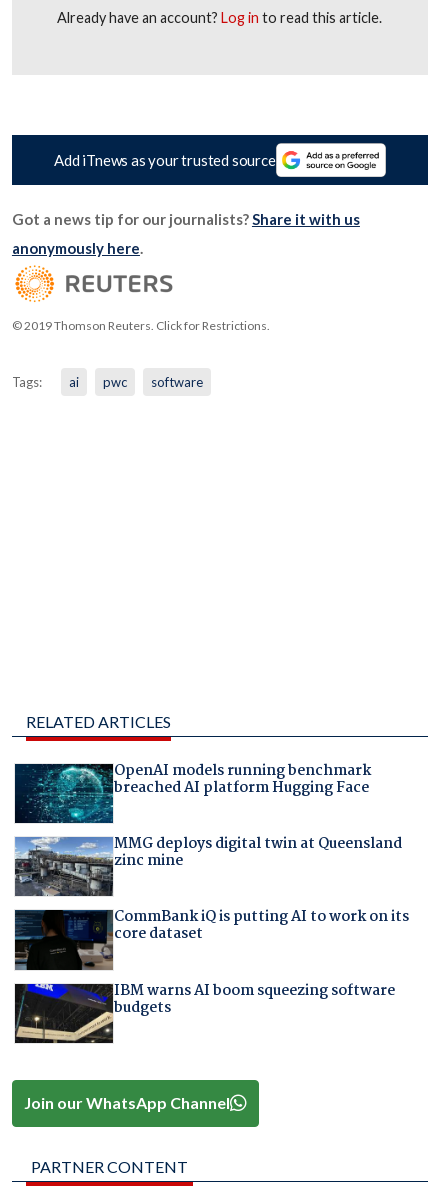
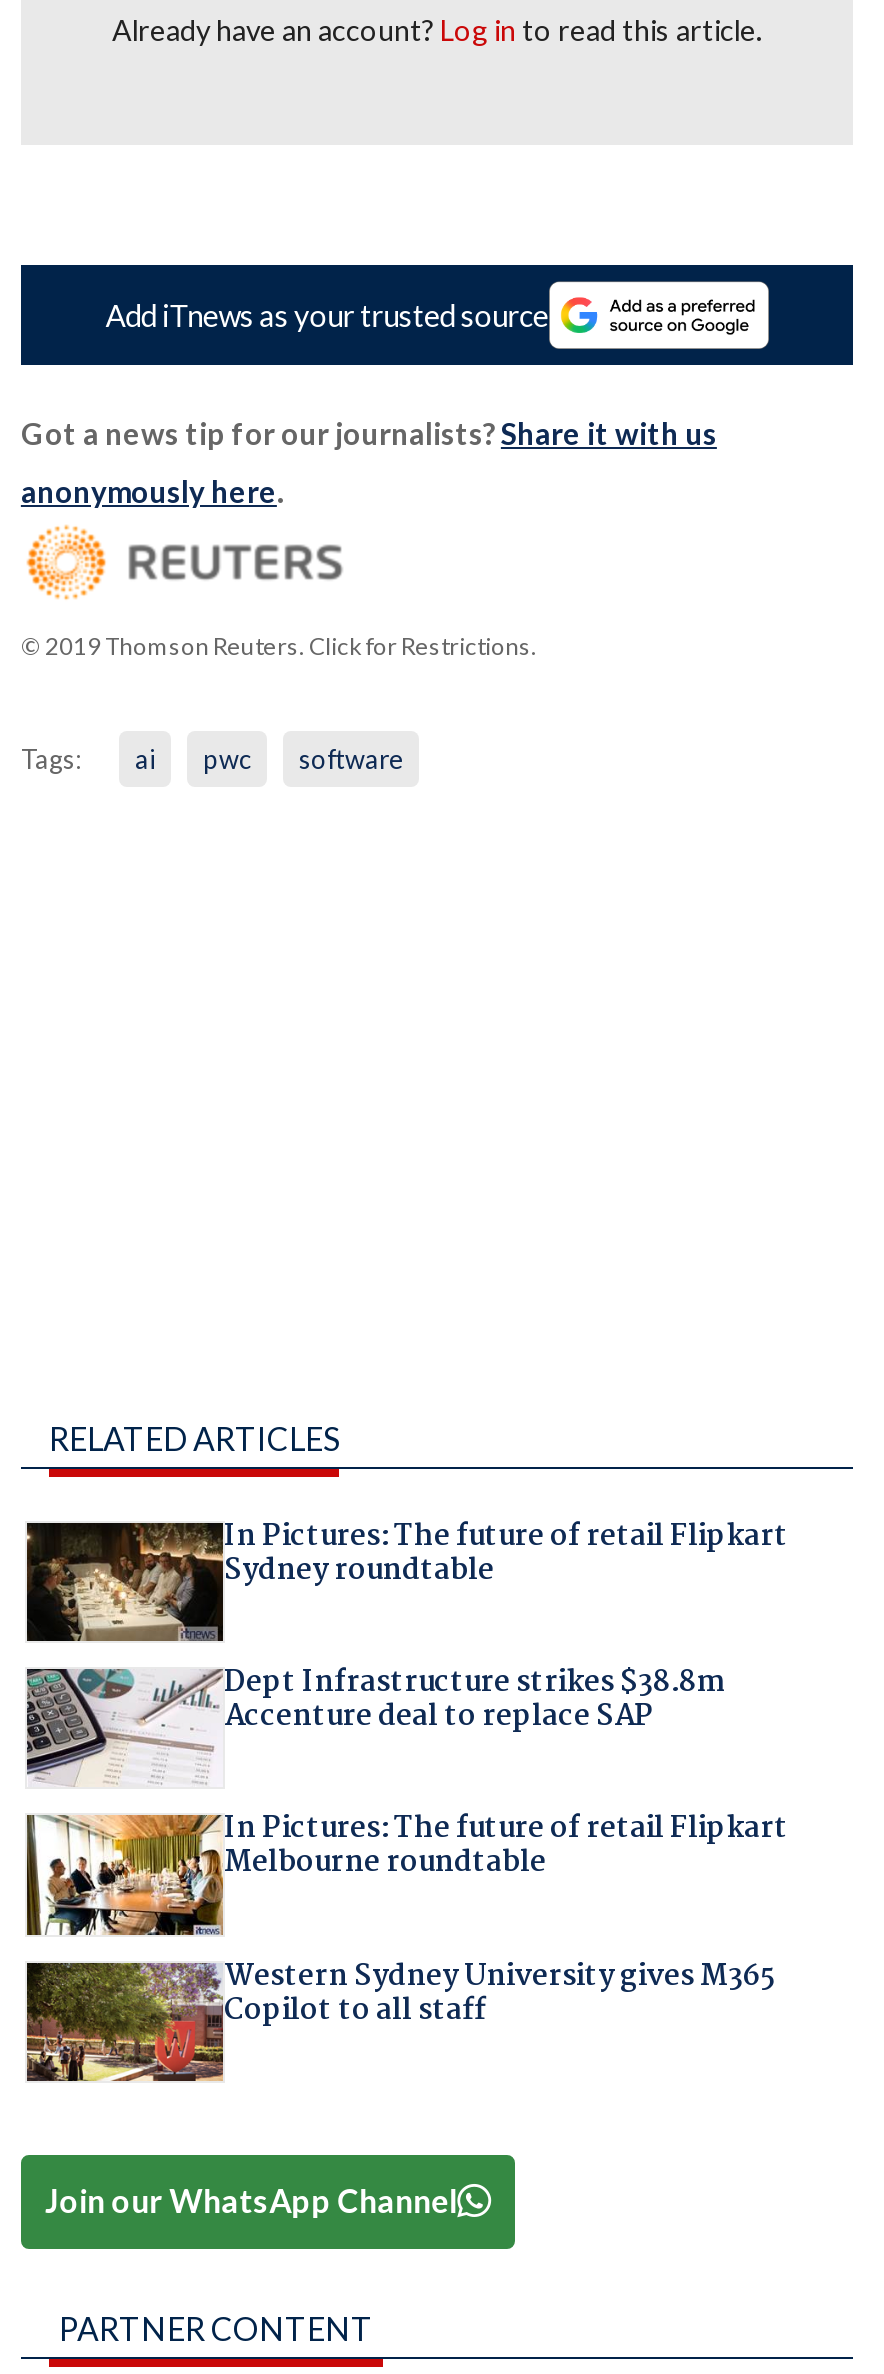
- [image]
- OpenAI models running benchmark
- breached AI platform Hugging Face
+ [image]
+ In Pictures: The future of retail Flipkart
+ Sydney roundtable

- [image]
- MMG deploys digital twin at Queensland
- zinc mine
+ [image]
+ Dept Infrastructure strikes $38.8m
+ Accenture deal to replace SAP

- [image]
- CommBank iQ is putting AI to work on its
- core dataset
+ [image]
+ In Pictures: The future of retail Flipkart
+ Melbourne roundtable

- [image]
- IBM warns AI boom squeezing software
- budgets
+ [image]
+ Western Sydney University gives M365
+ Copilot to all staff
